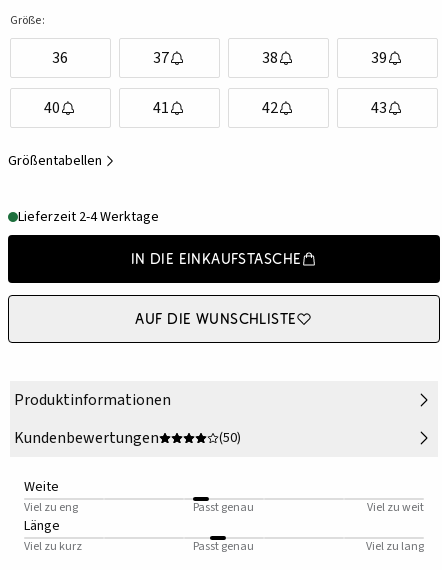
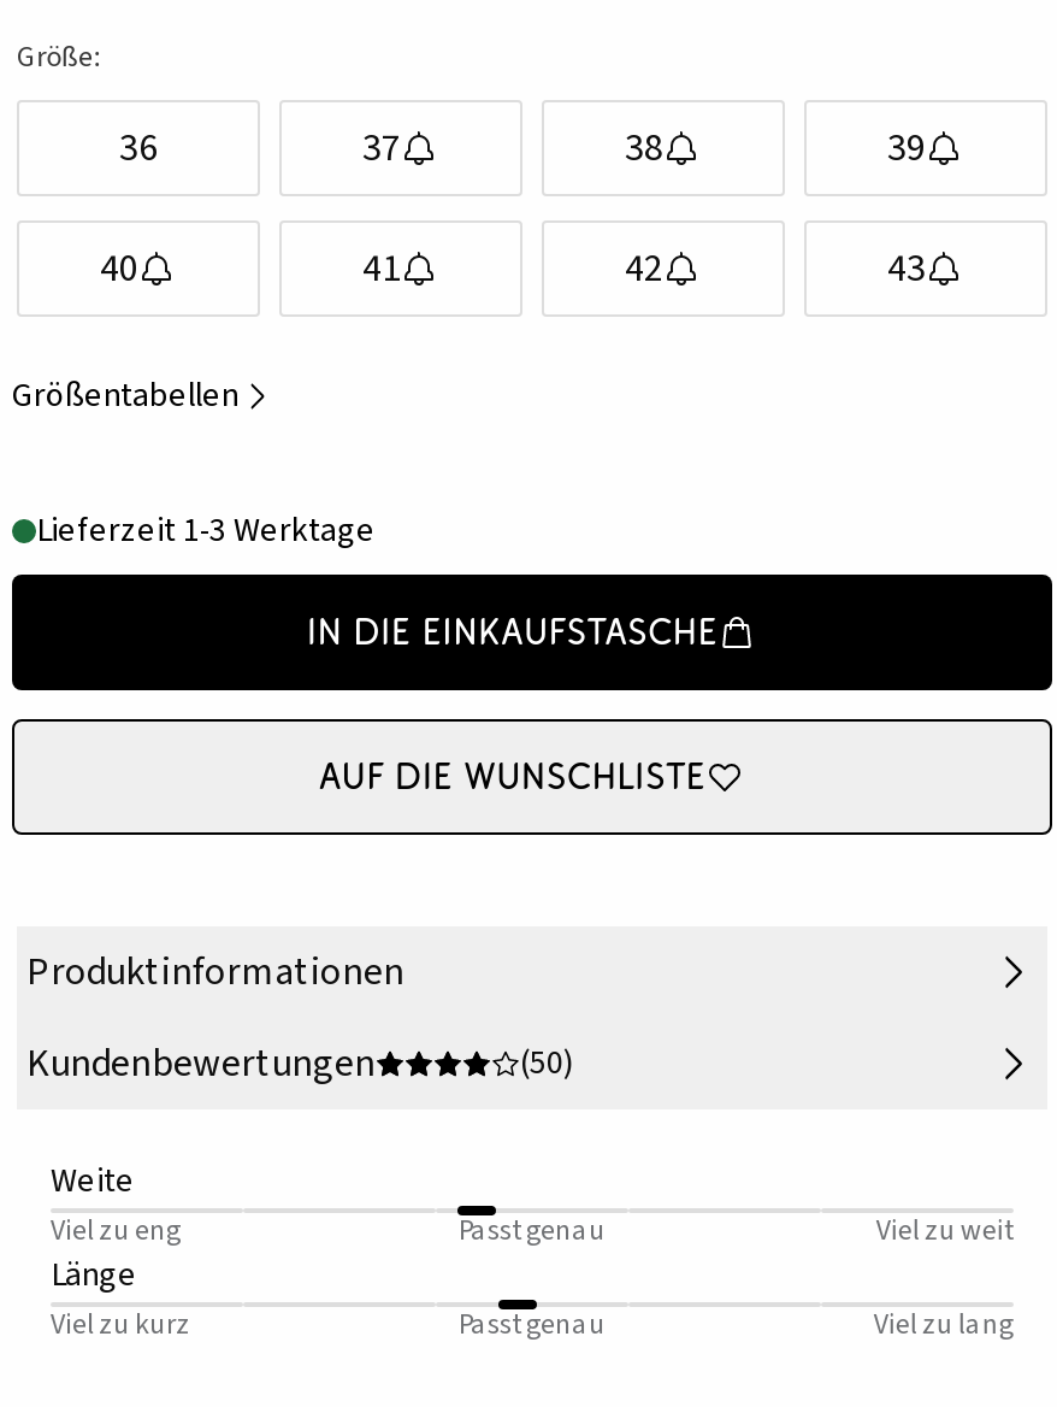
- Lieferzeit 2-4 Werktage
+ Lieferzeit 1-3 Werktage
